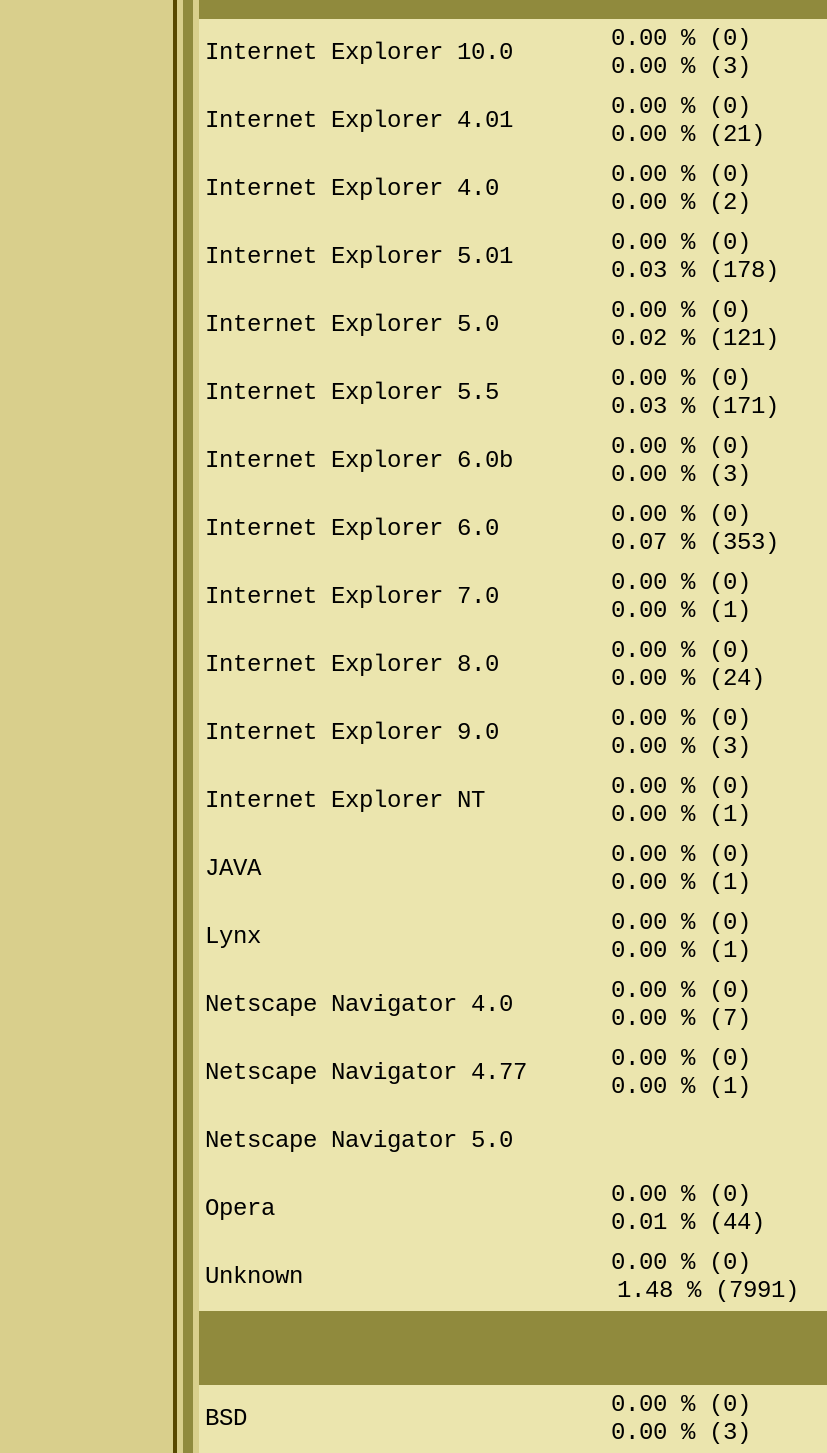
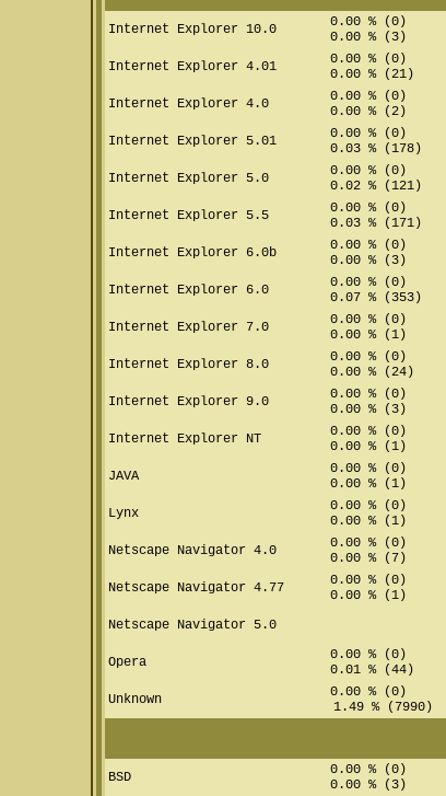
- 1.48 % (7991)
+ 1.49 % (7990)
